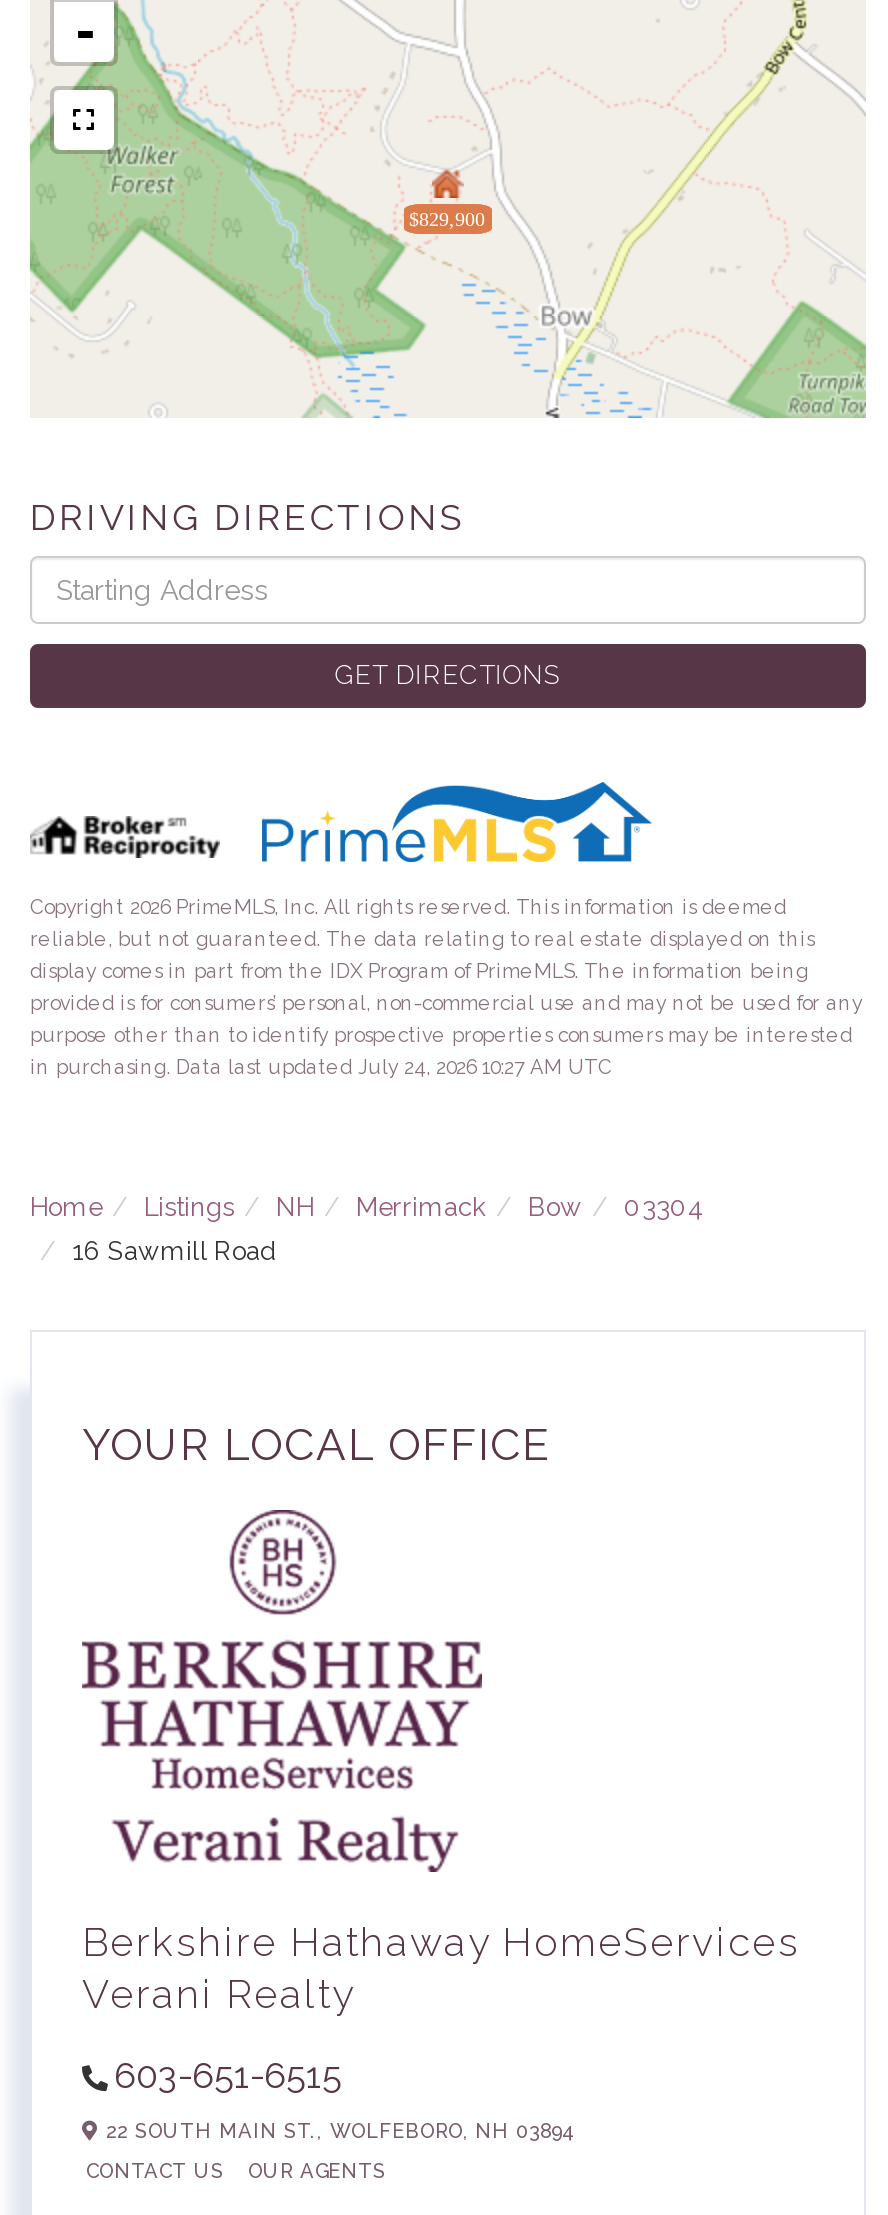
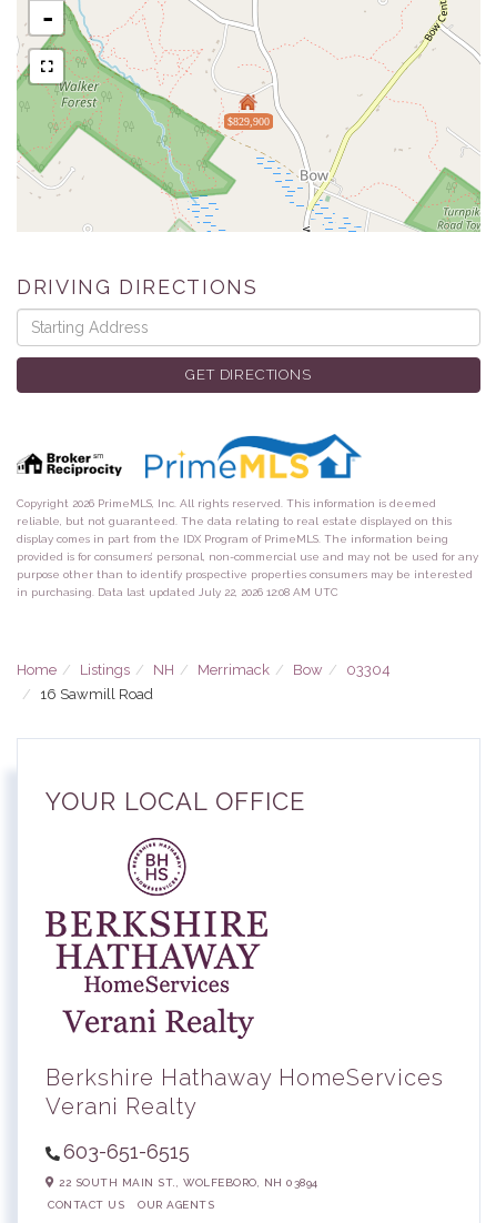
- in purchasing. Data last updated July 24, 2026 10:27 AM UTC
+ in purchasing. Data last updated July 22, 2026 12:08 AM UTC
